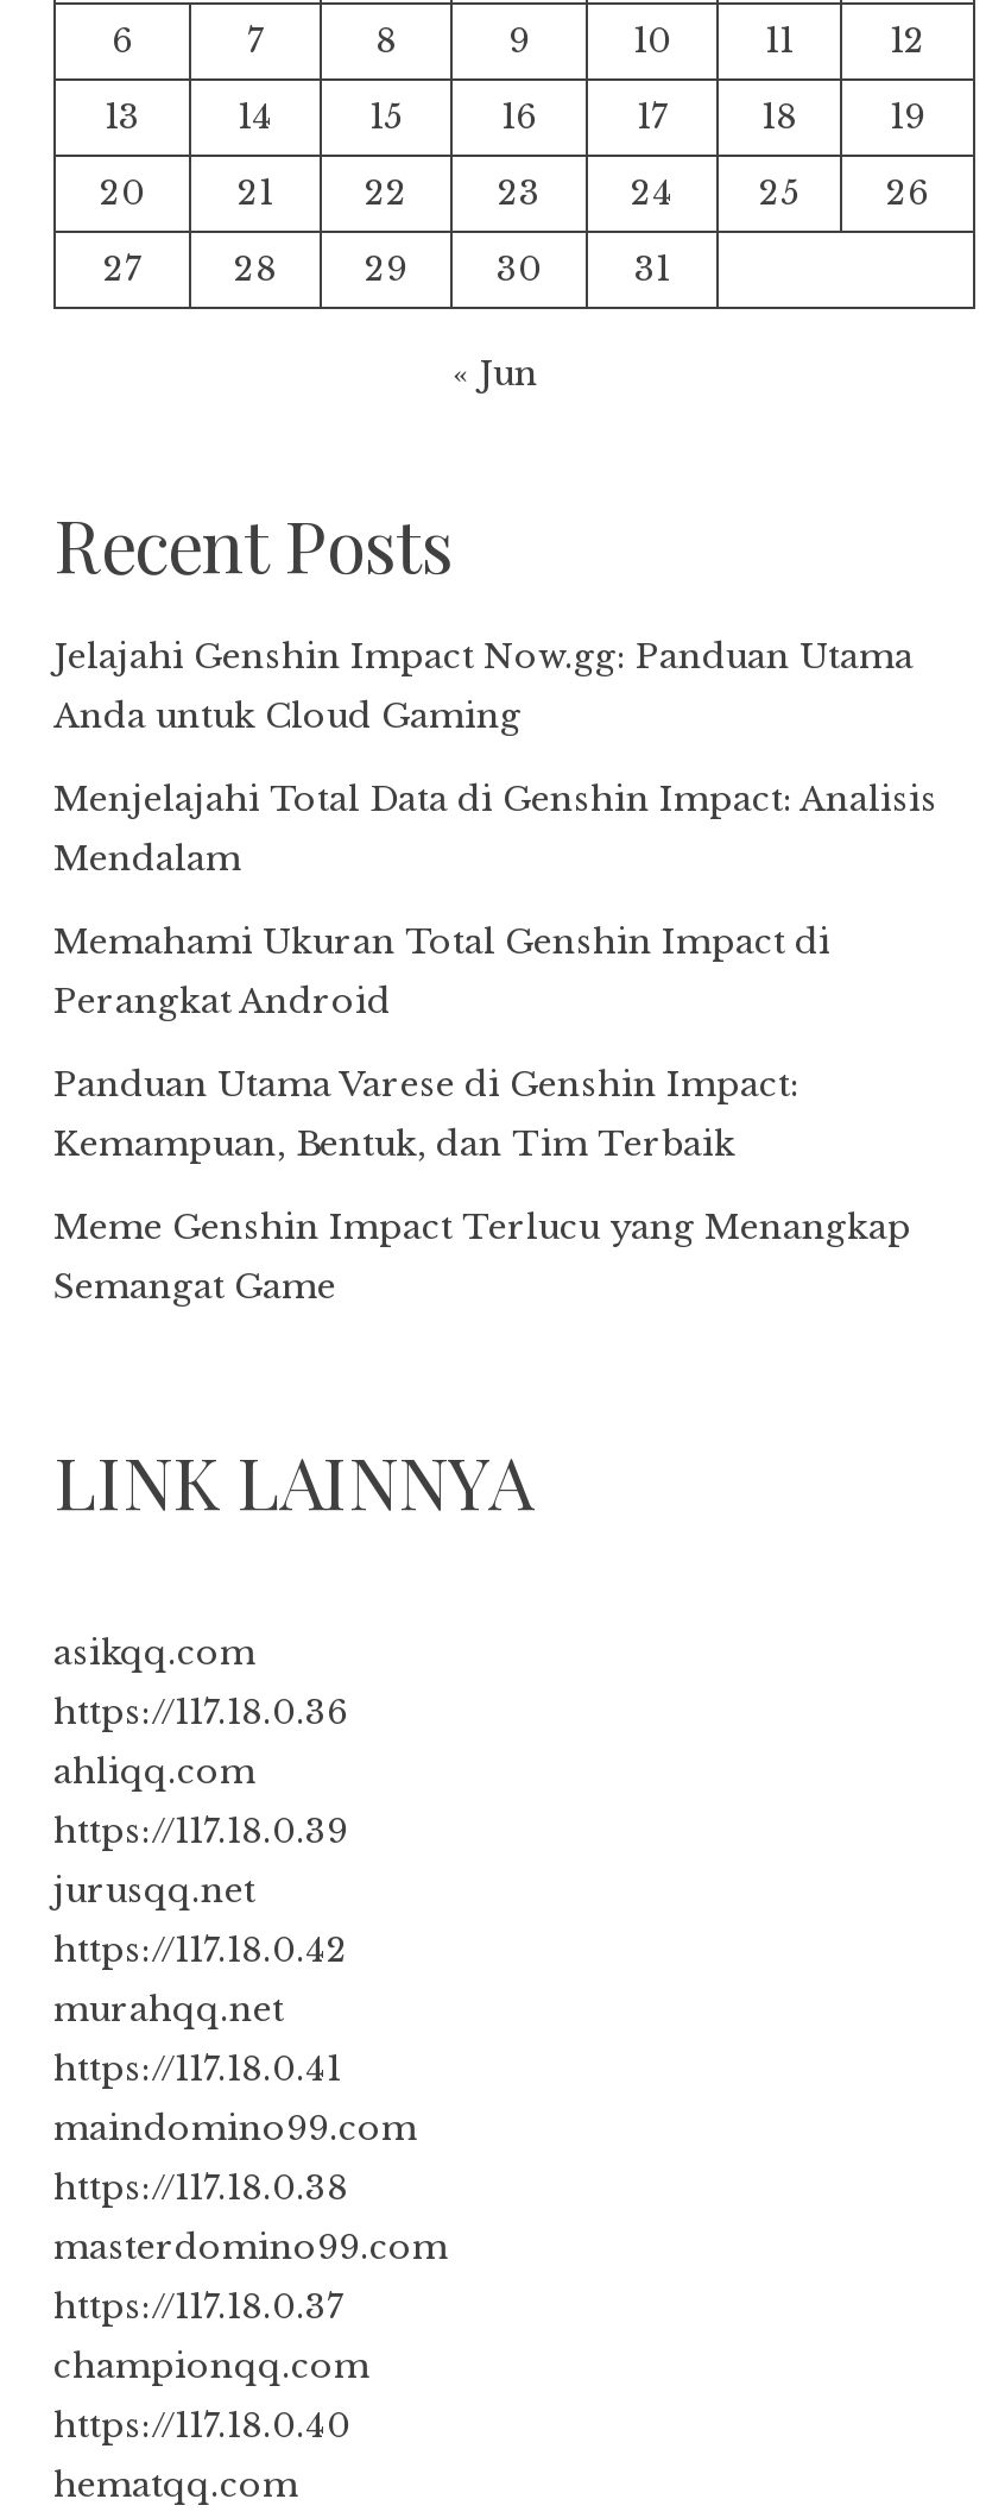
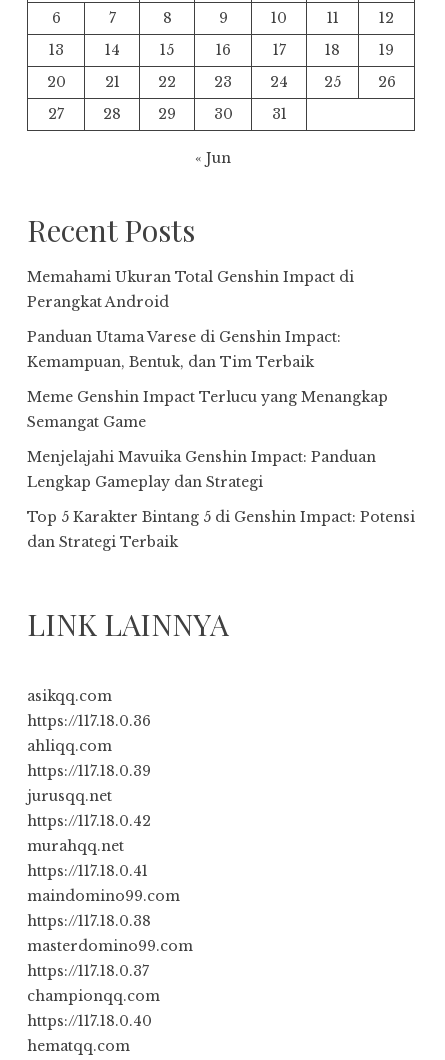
- Jelajahi Genshin Impact Now.gg: Panduan Utama
- Anda untuk Cloud Gaming
- Menjelajahi Total Data di Genshin Impact: Analisis
- Mendalam

moved up: Memahami Ukuran Total Genshin Impact di | Perangkat Android | Panduan Utama Varese di Genshin Impact: | Kemampuan, Bentuk, dan Tim Terbaik | Meme Genshin Impact Terlucu yang Menangkap | Semangat Game

+ Menjelajahi Mavuika Genshin Impact: Panduan
+ Lengkap Gameplay dan Strategi
+ Top 5 Karakter Bintang 5 di Genshin Impact: Potensi
+ dan Strategi Terbaik
